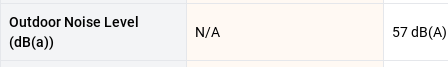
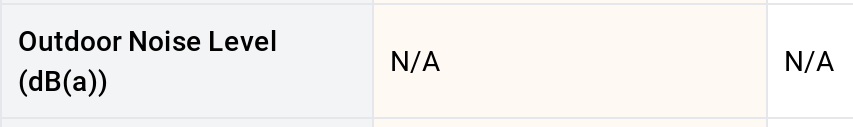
- 57 dB(A)
+ N/A
